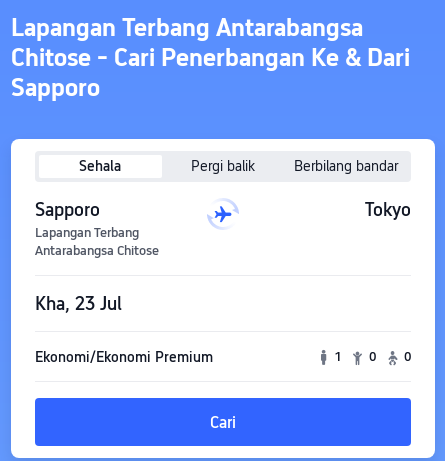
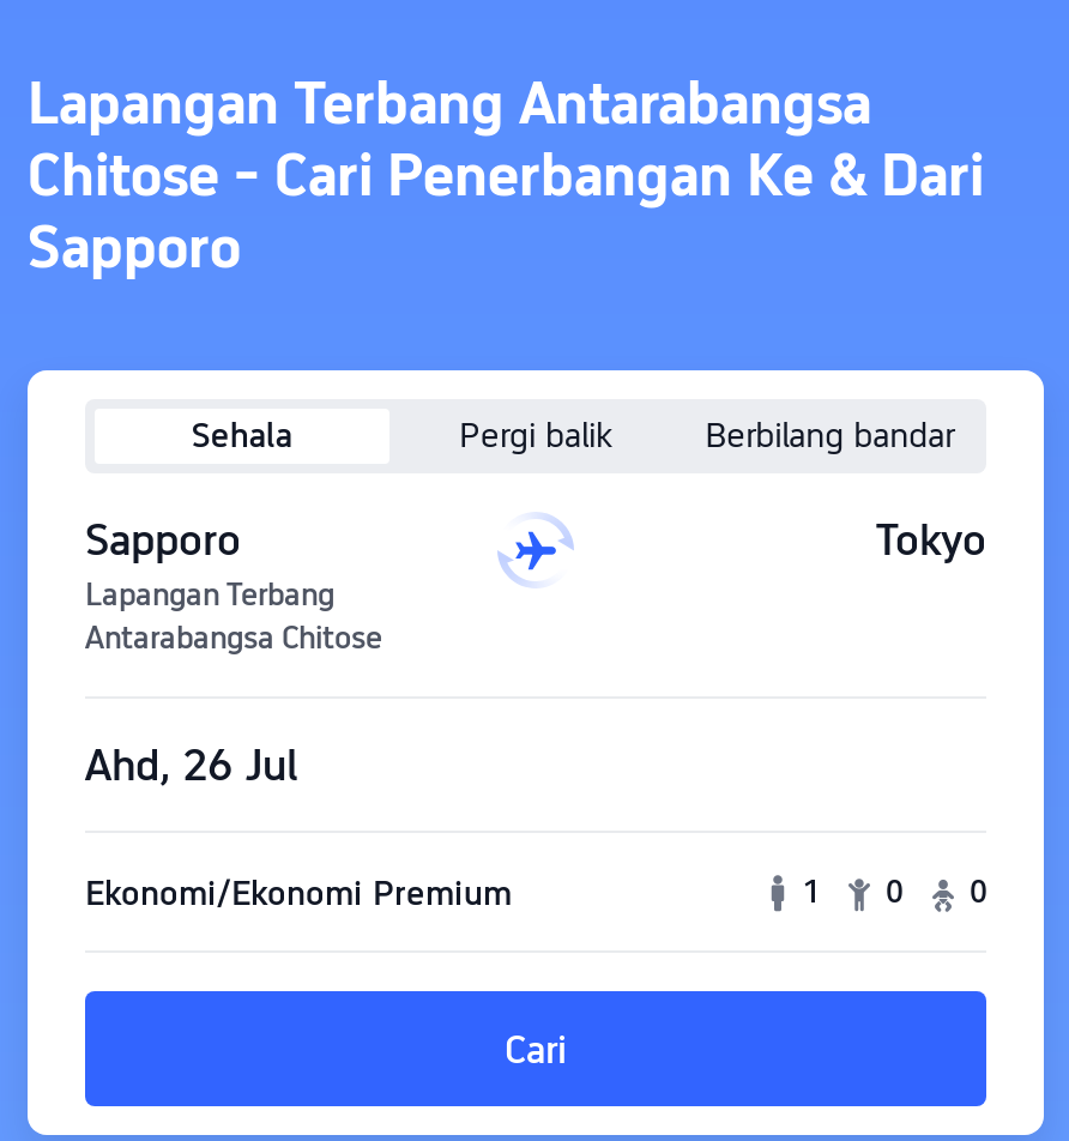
- Kha, 23 Jul
+ Ahd, 26 Jul
